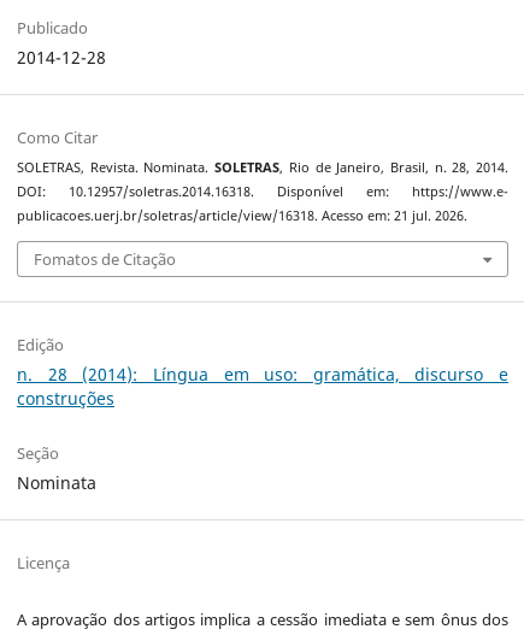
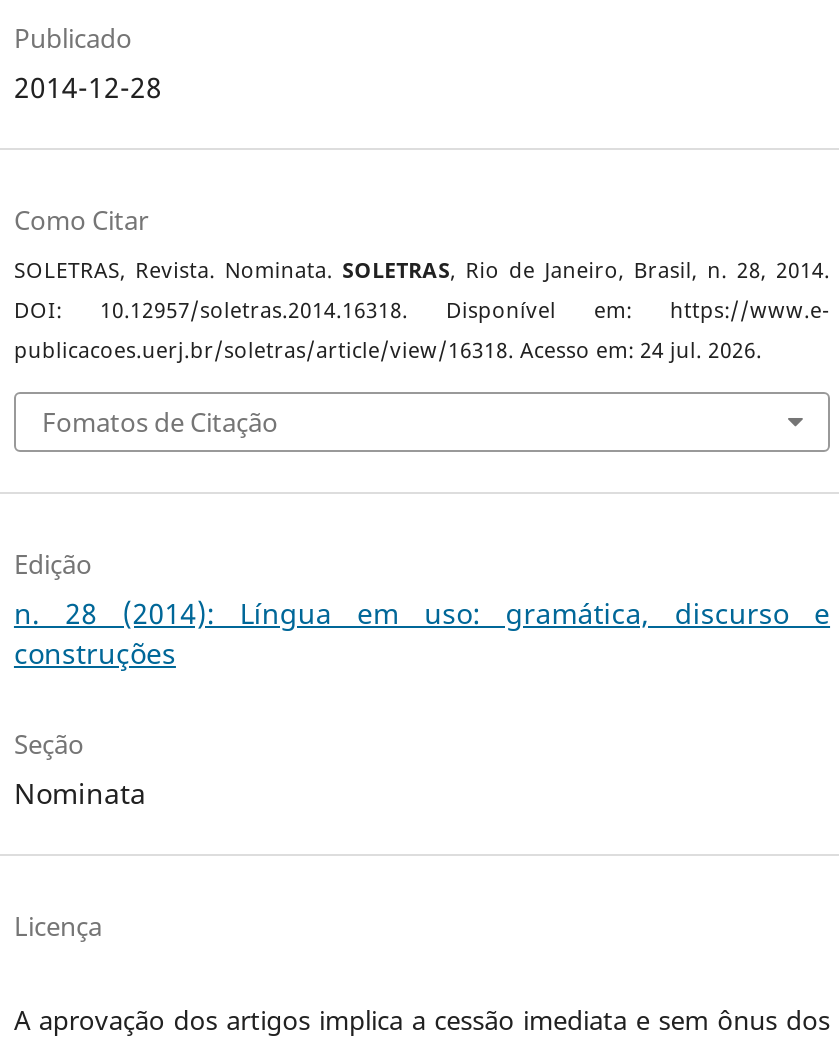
- publicacoes.uerj.br/soletras/article/view/16318. Acesso em: 21 jul. 2026.
+ publicacoes.uerj.br/soletras/article/view/16318. Acesso em: 24 jul. 2026.
